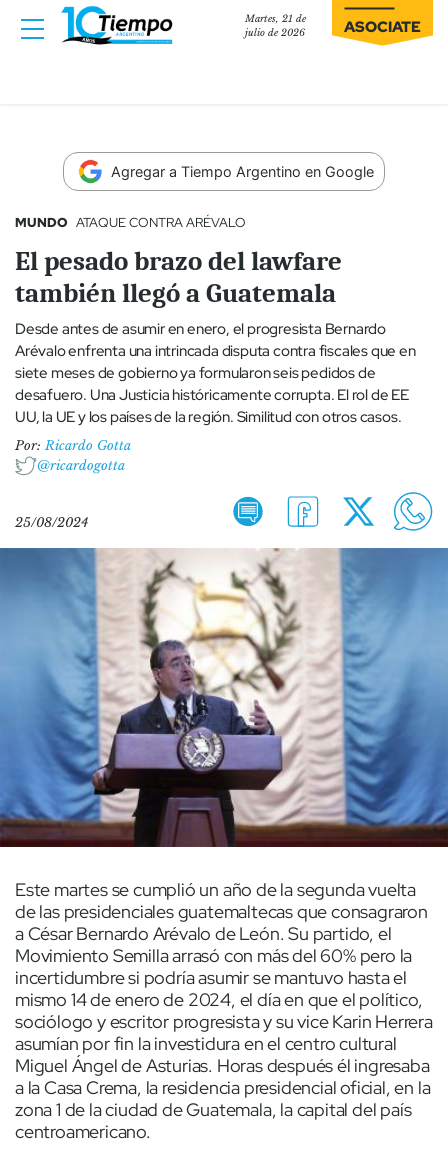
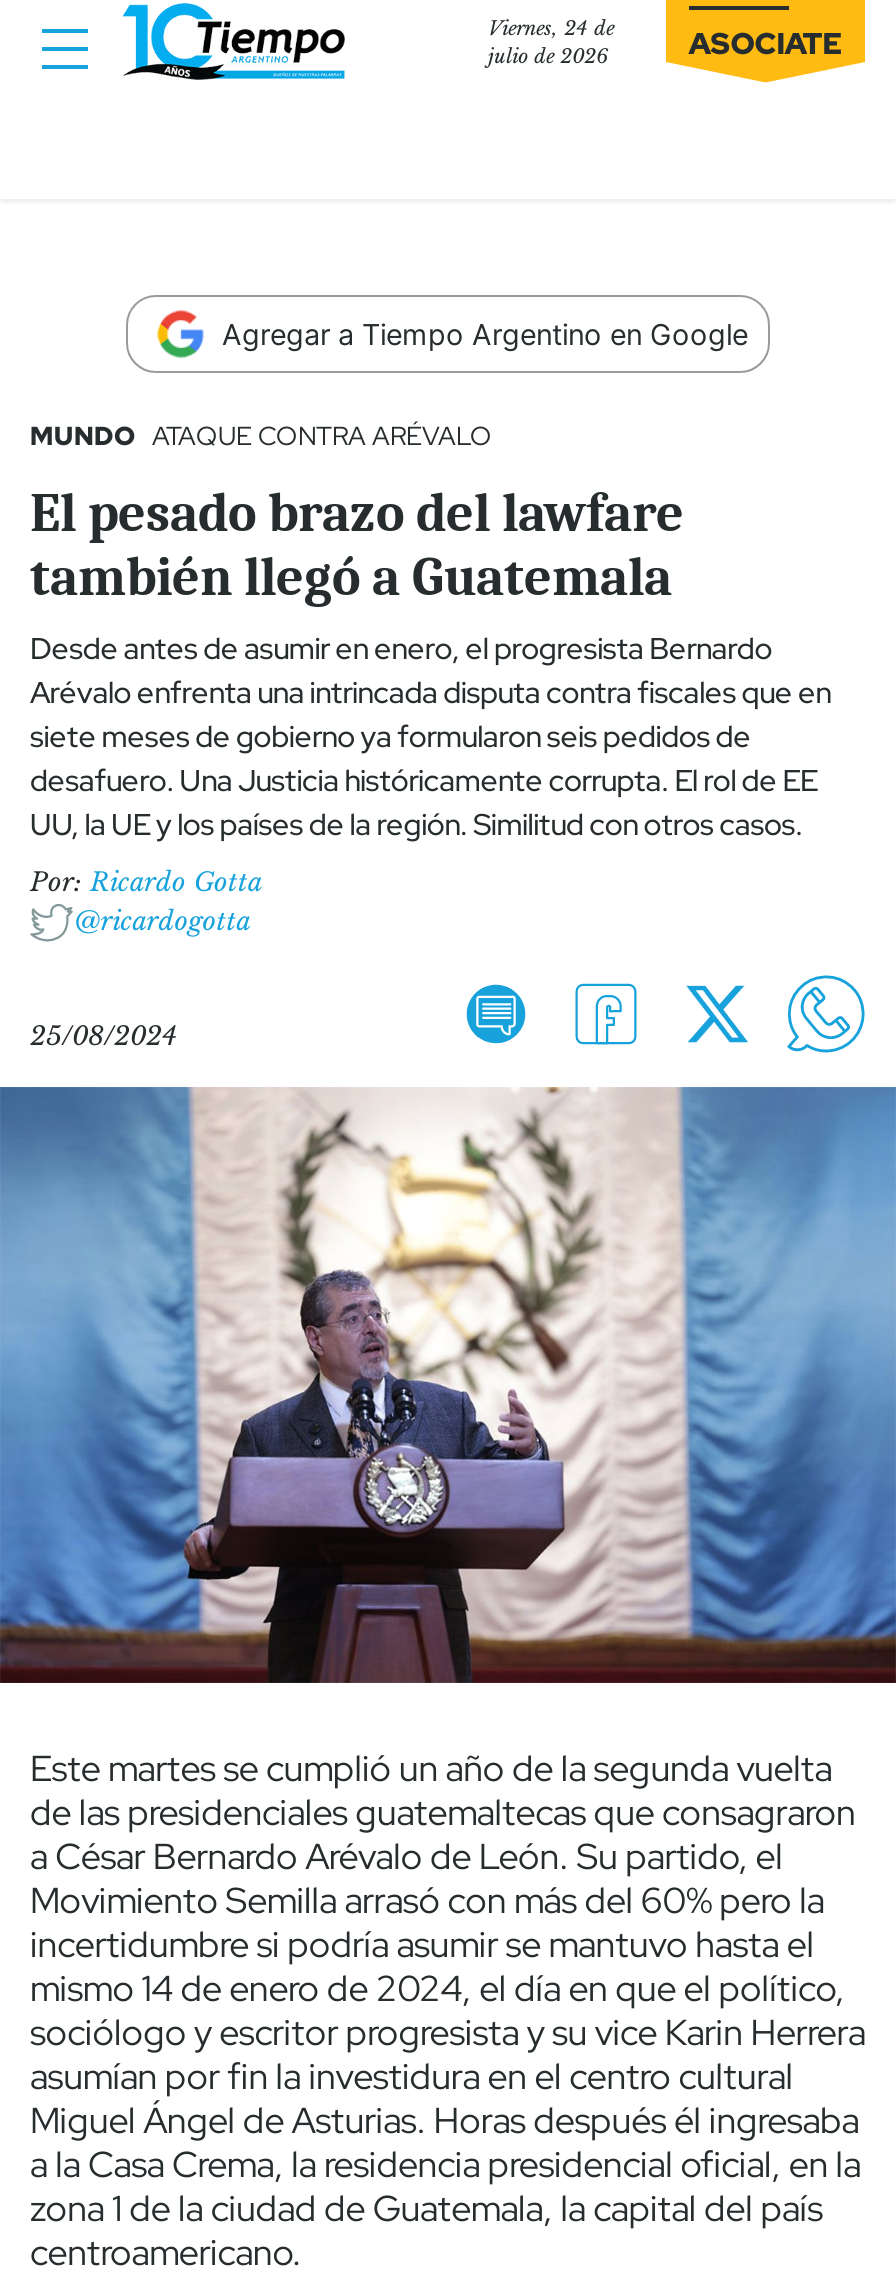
- Martes, 21 de
+ Viernes, 24 de
